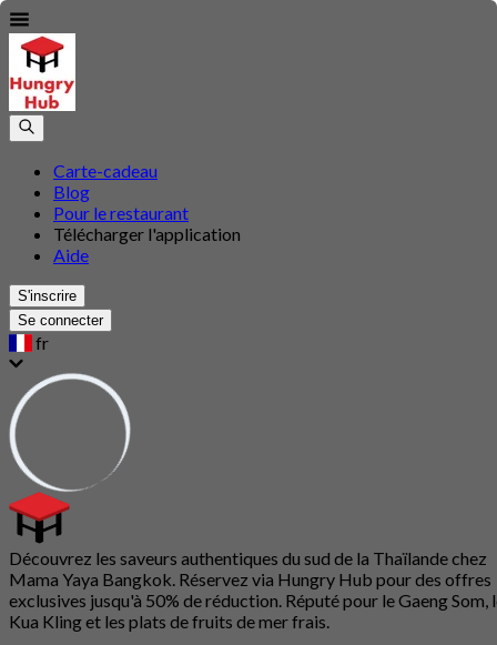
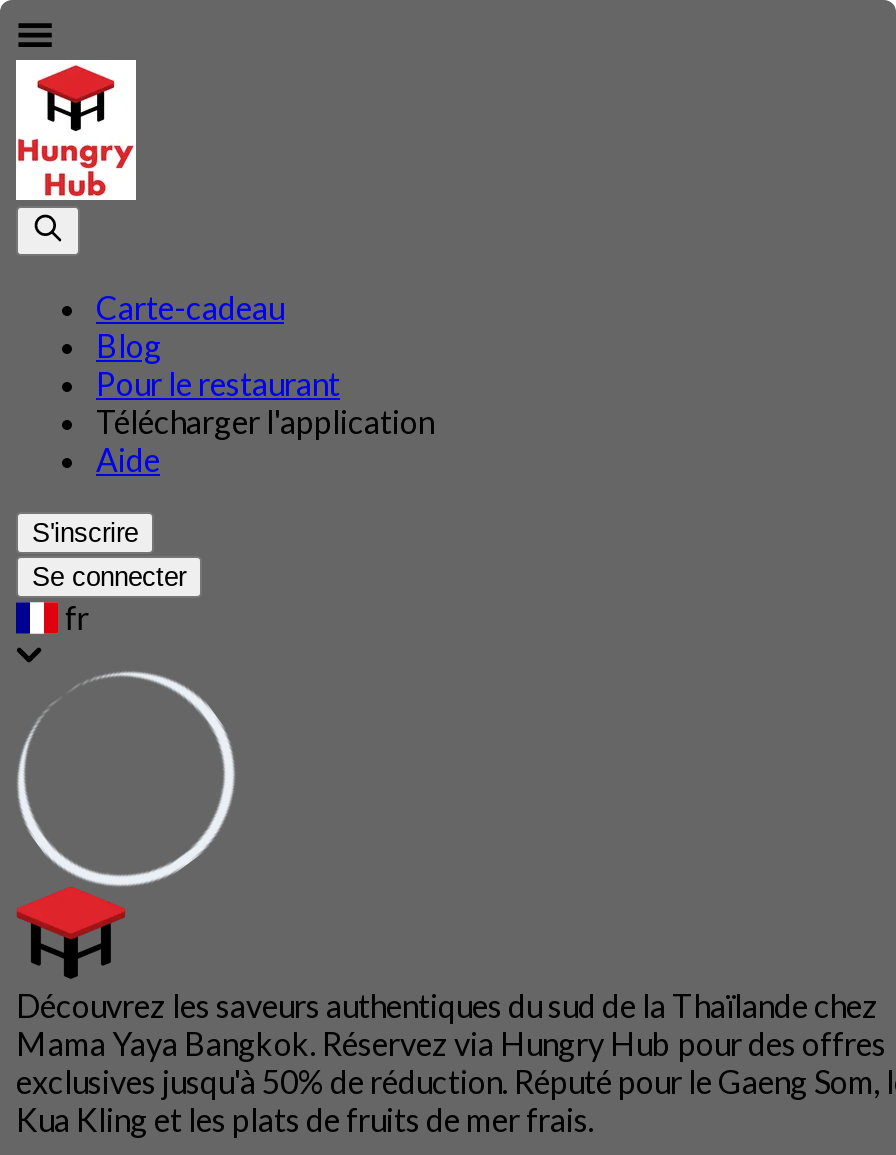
- [image]
+ [image]
